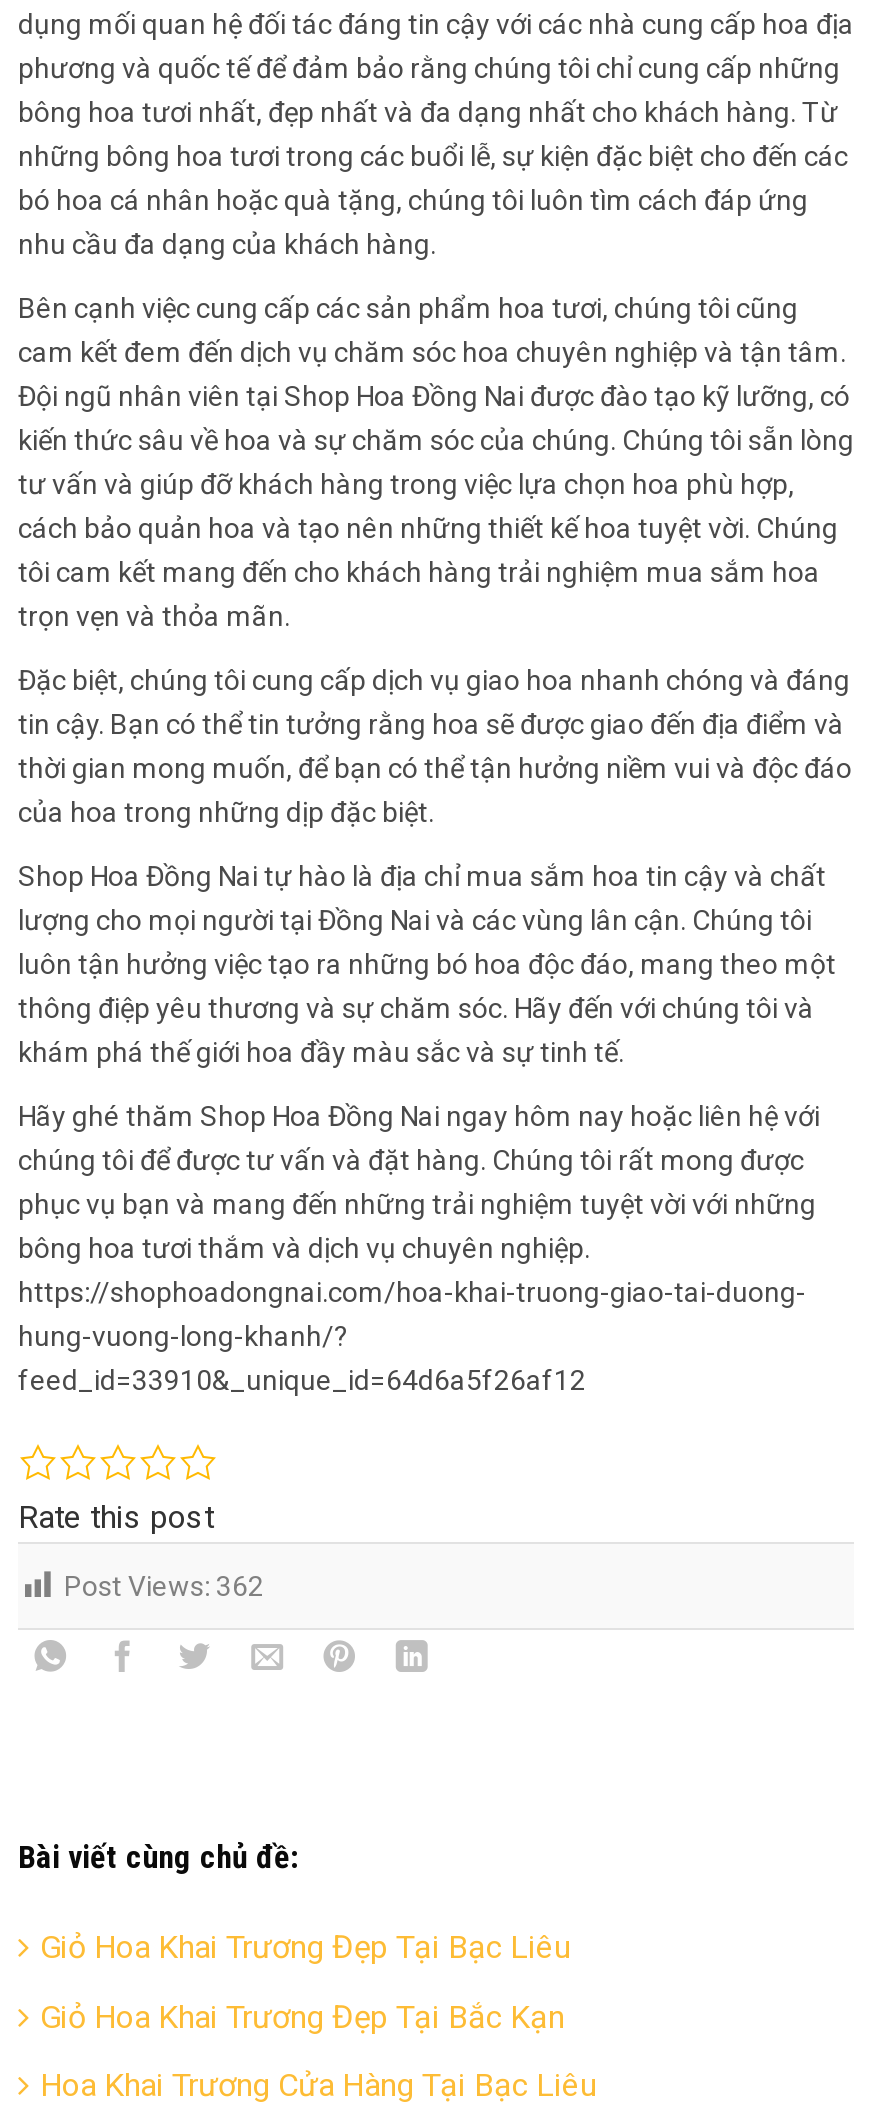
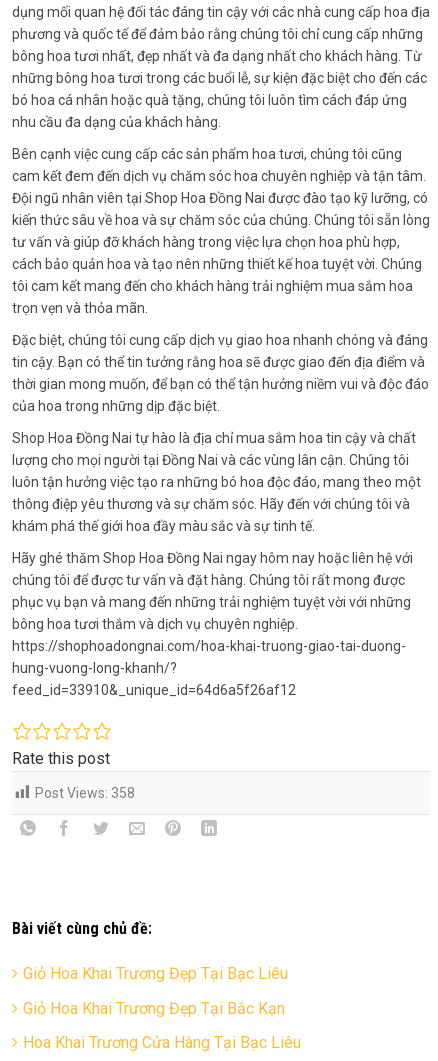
- Post Views: 362
+ Post Views: 358
